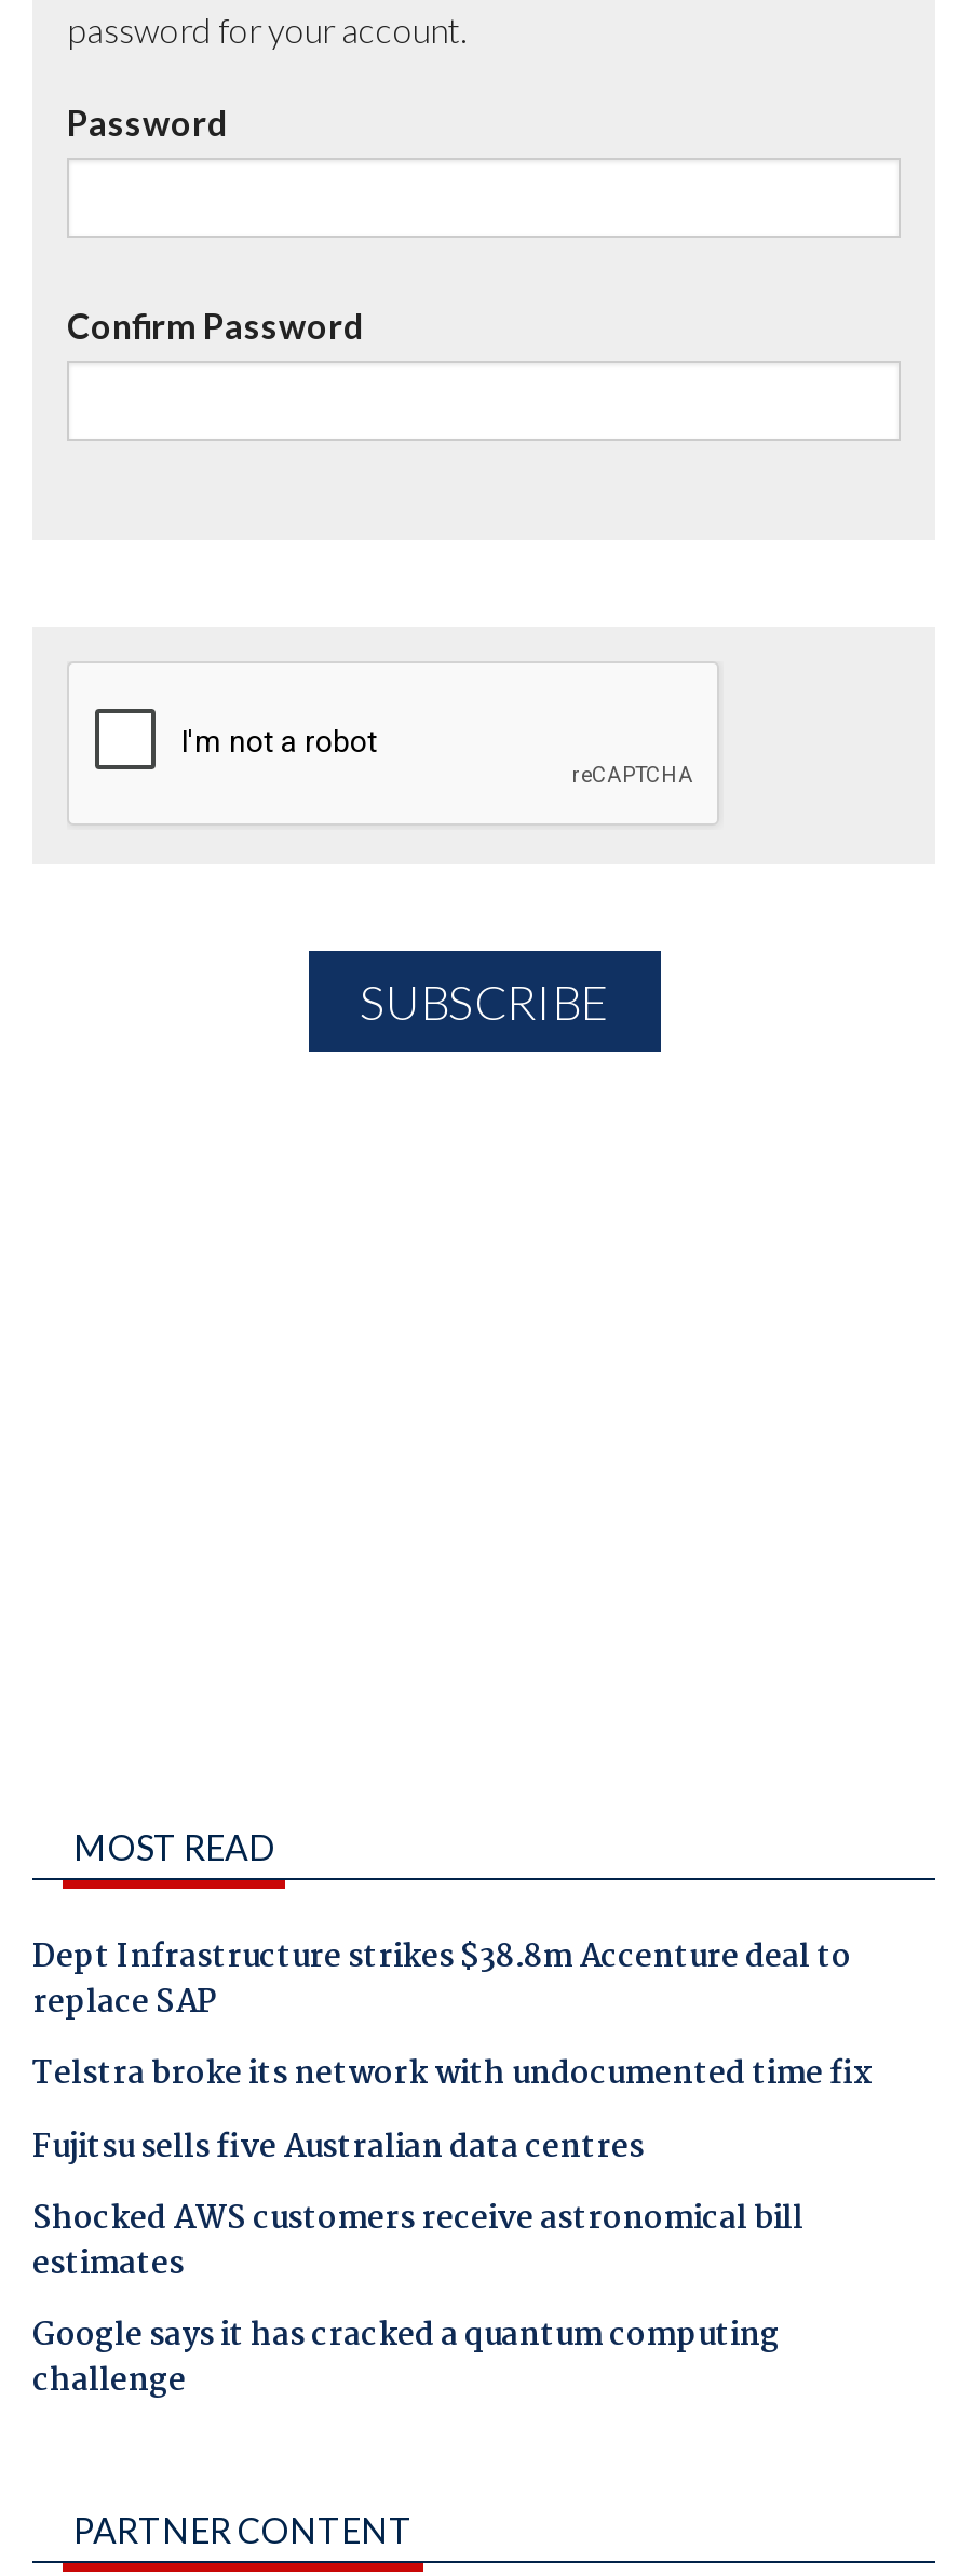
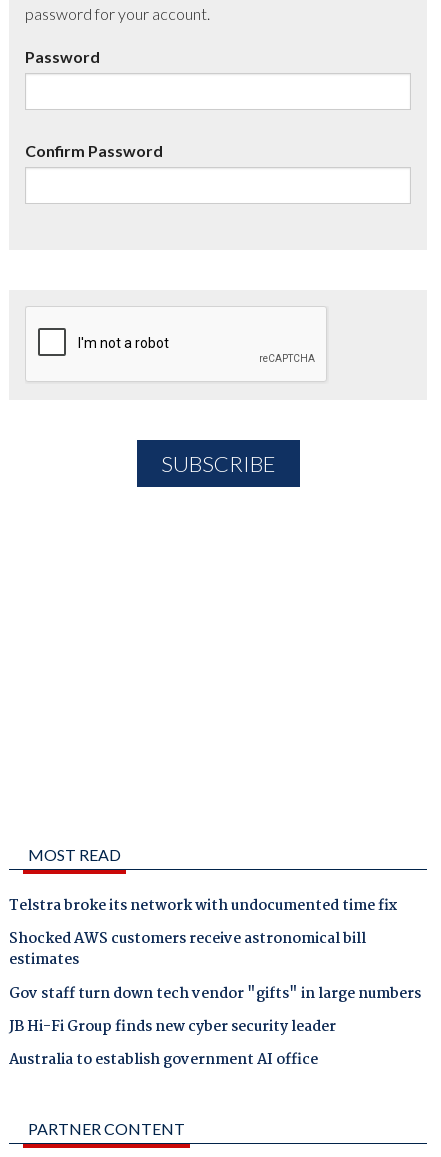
- Dept Infrastructure strikes $38.8m Accenture deal to
- replace SAP

- Fujitsu sells five Australian data centres

moved up: Shocked AWS customers receive astronomical bill | estimates

- Google says it has cracked a quantum computing
- challenge
+ Gov staff turn down tech vendor "gifts" in large numbers
+ JB Hi-Fi Group finds new cyber security leader
+ Australia to establish government AI office
